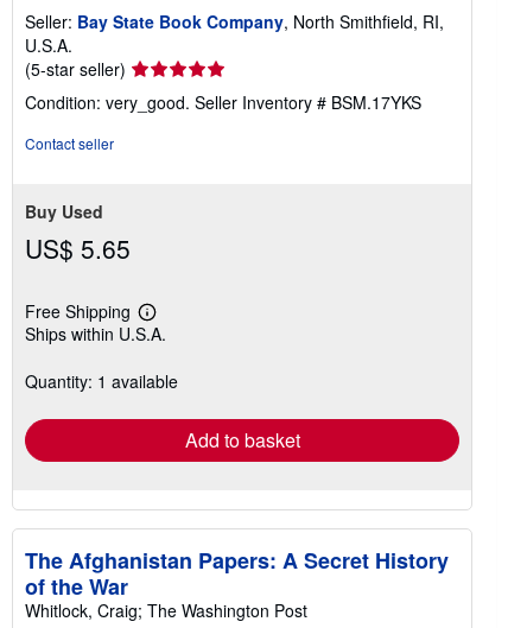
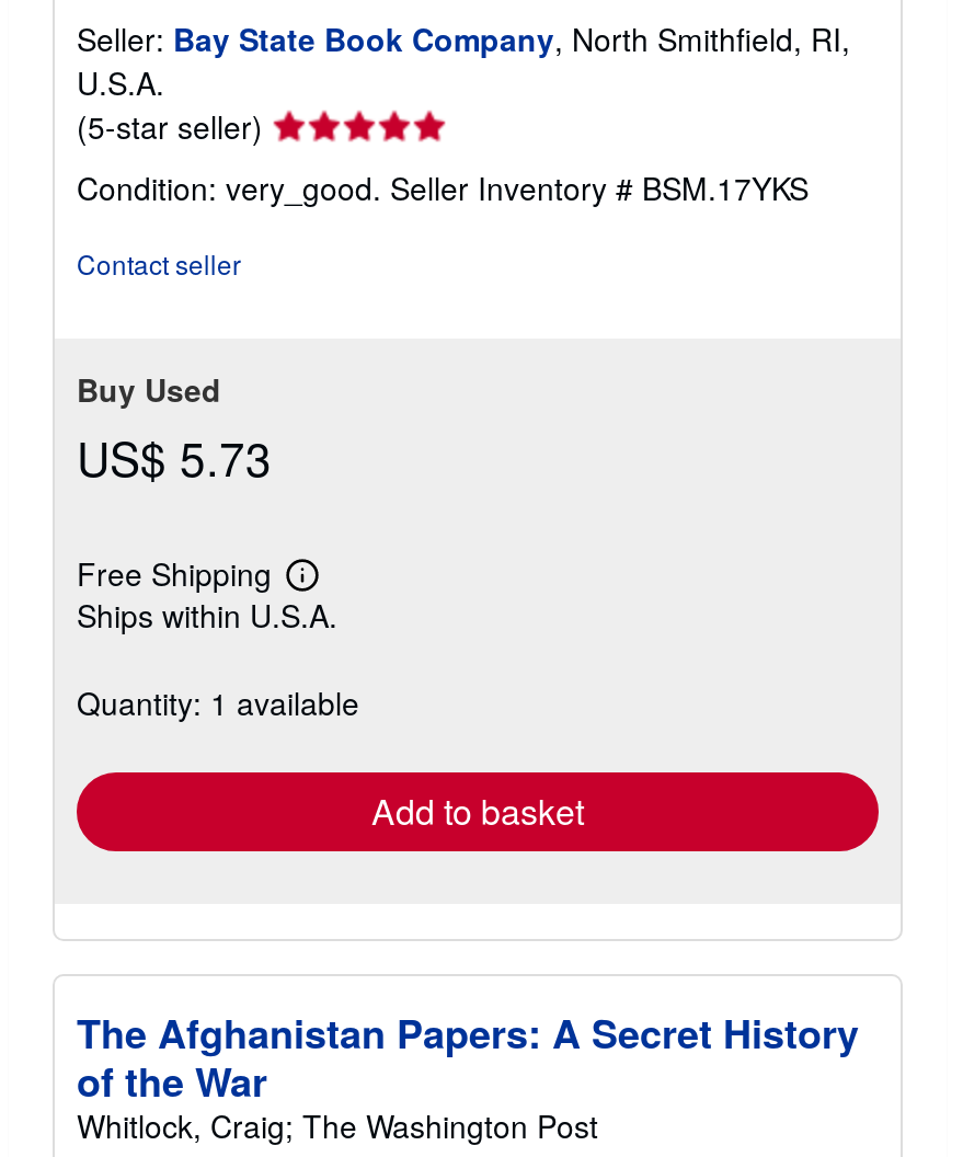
- US$ 5.65
+ US$ 5.73
